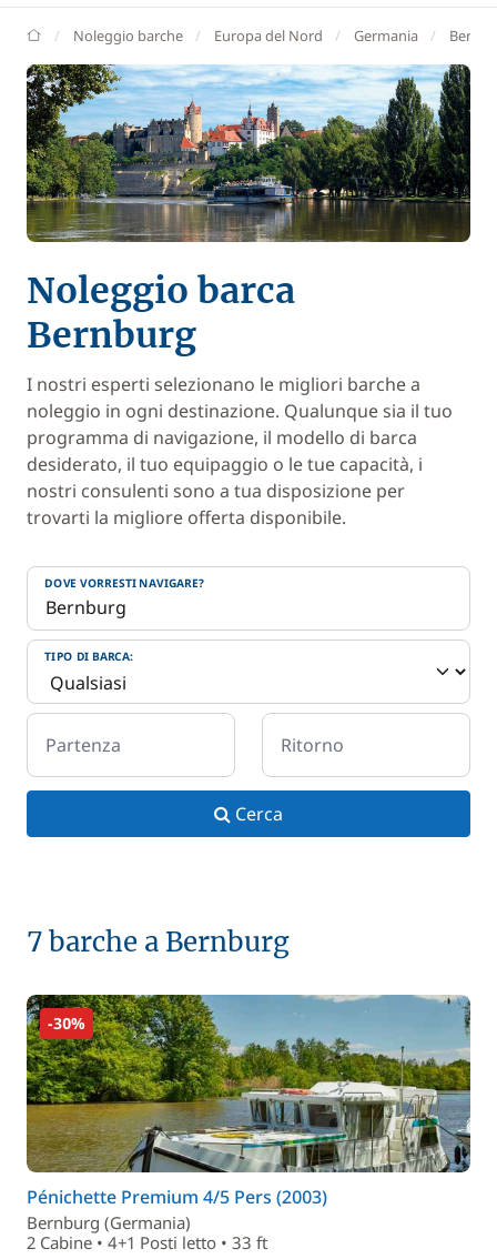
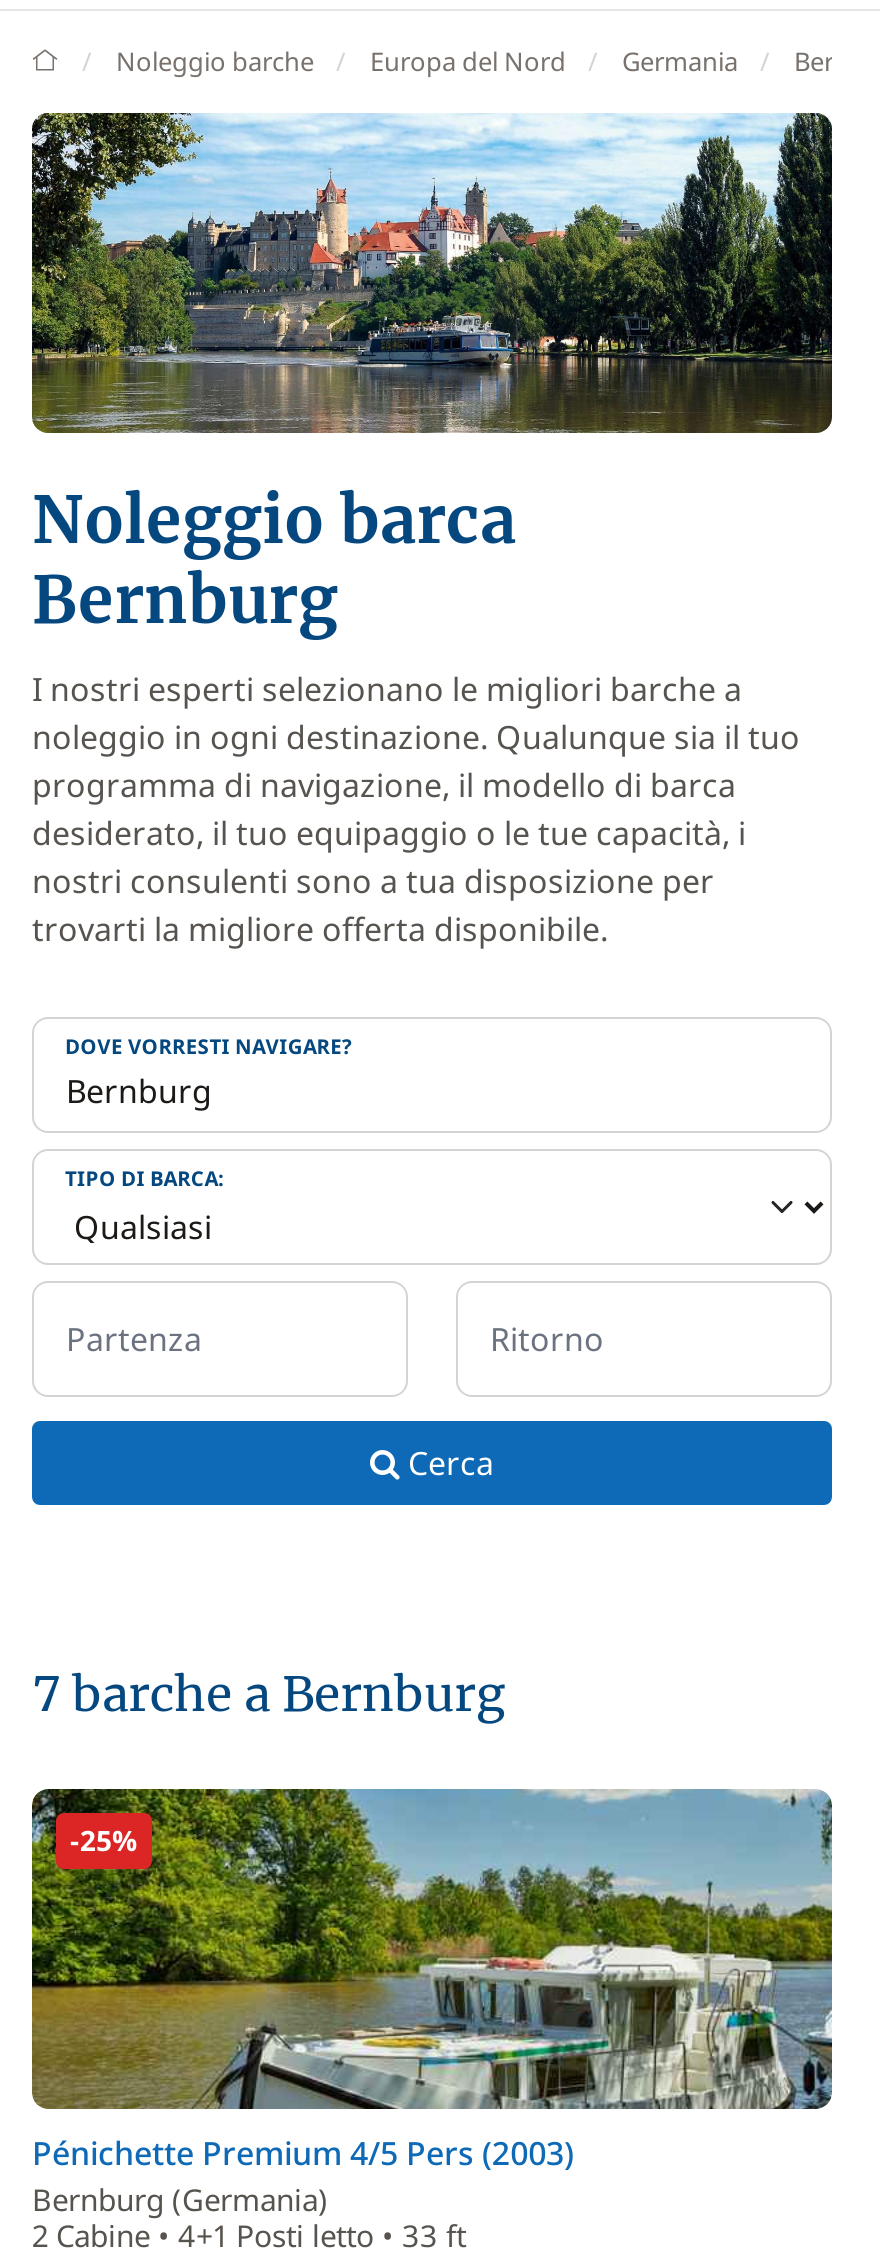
- -30%
+ -25%
